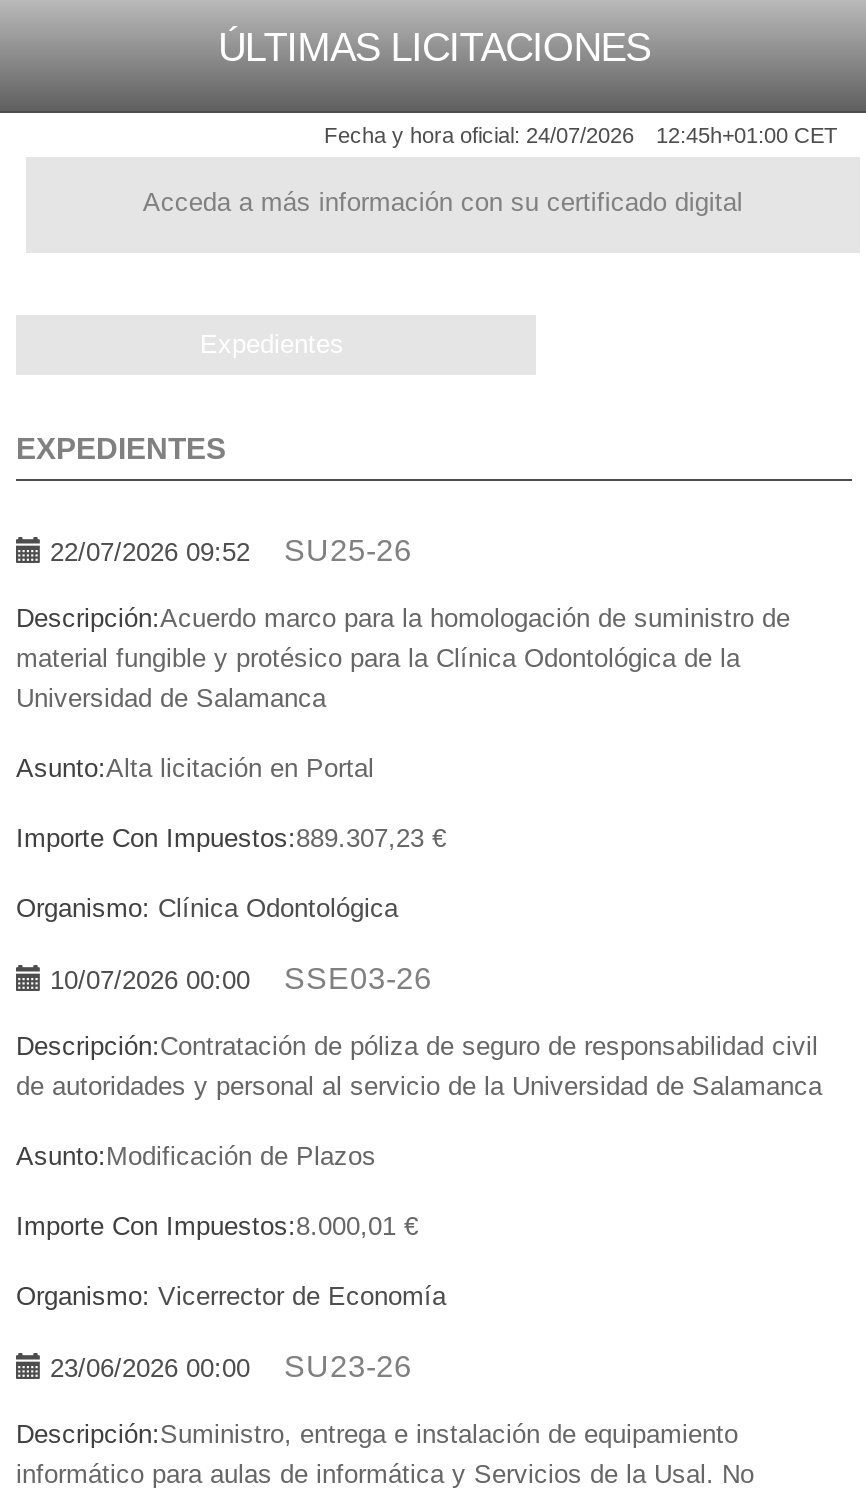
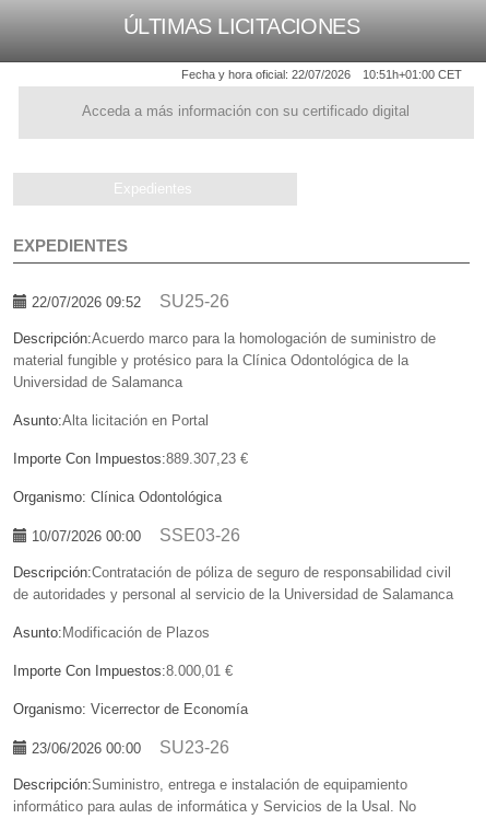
- Fecha y hora oficial: 24/07/2026
+ Fecha y hora oficial: 22/07/2026

- 12:45h+01:00 CET
+ 10:51h+01:00 CET
